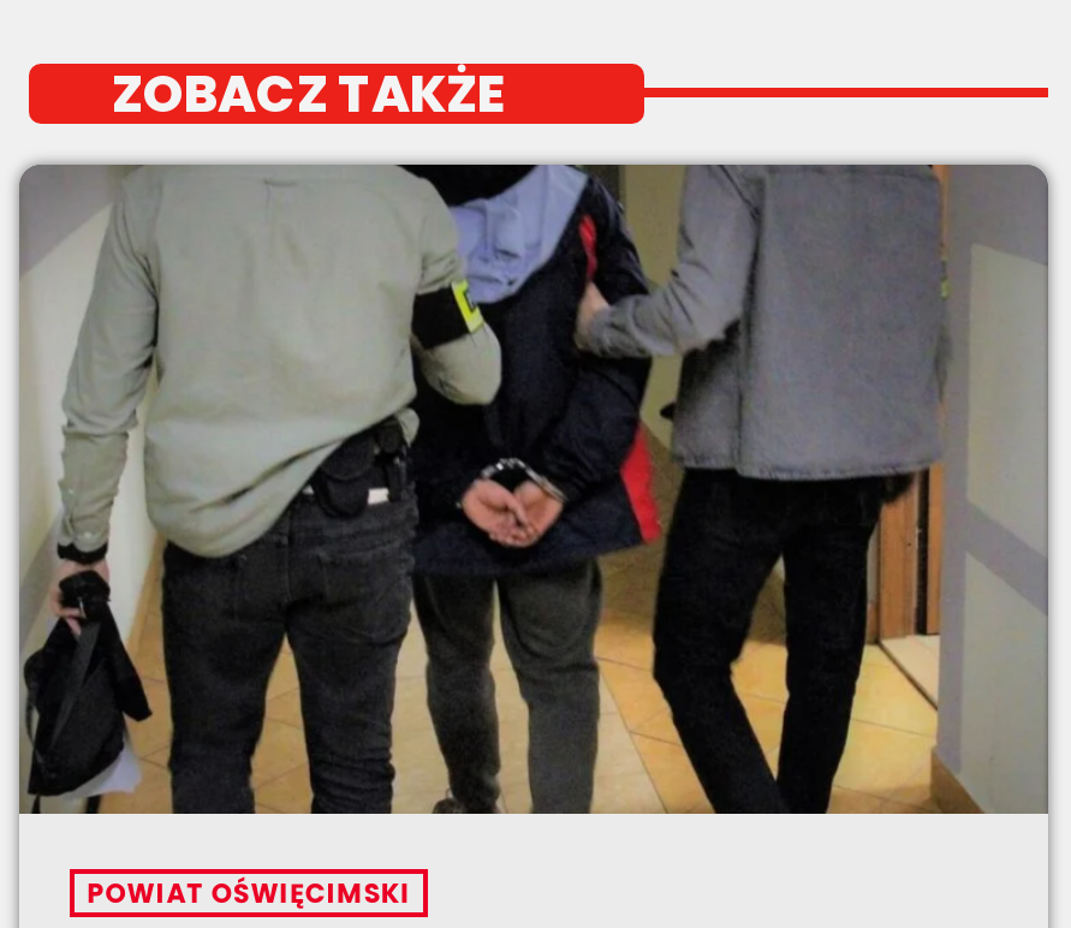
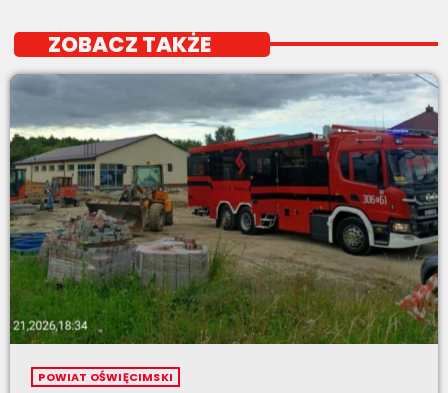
- [image]
+ [image]
